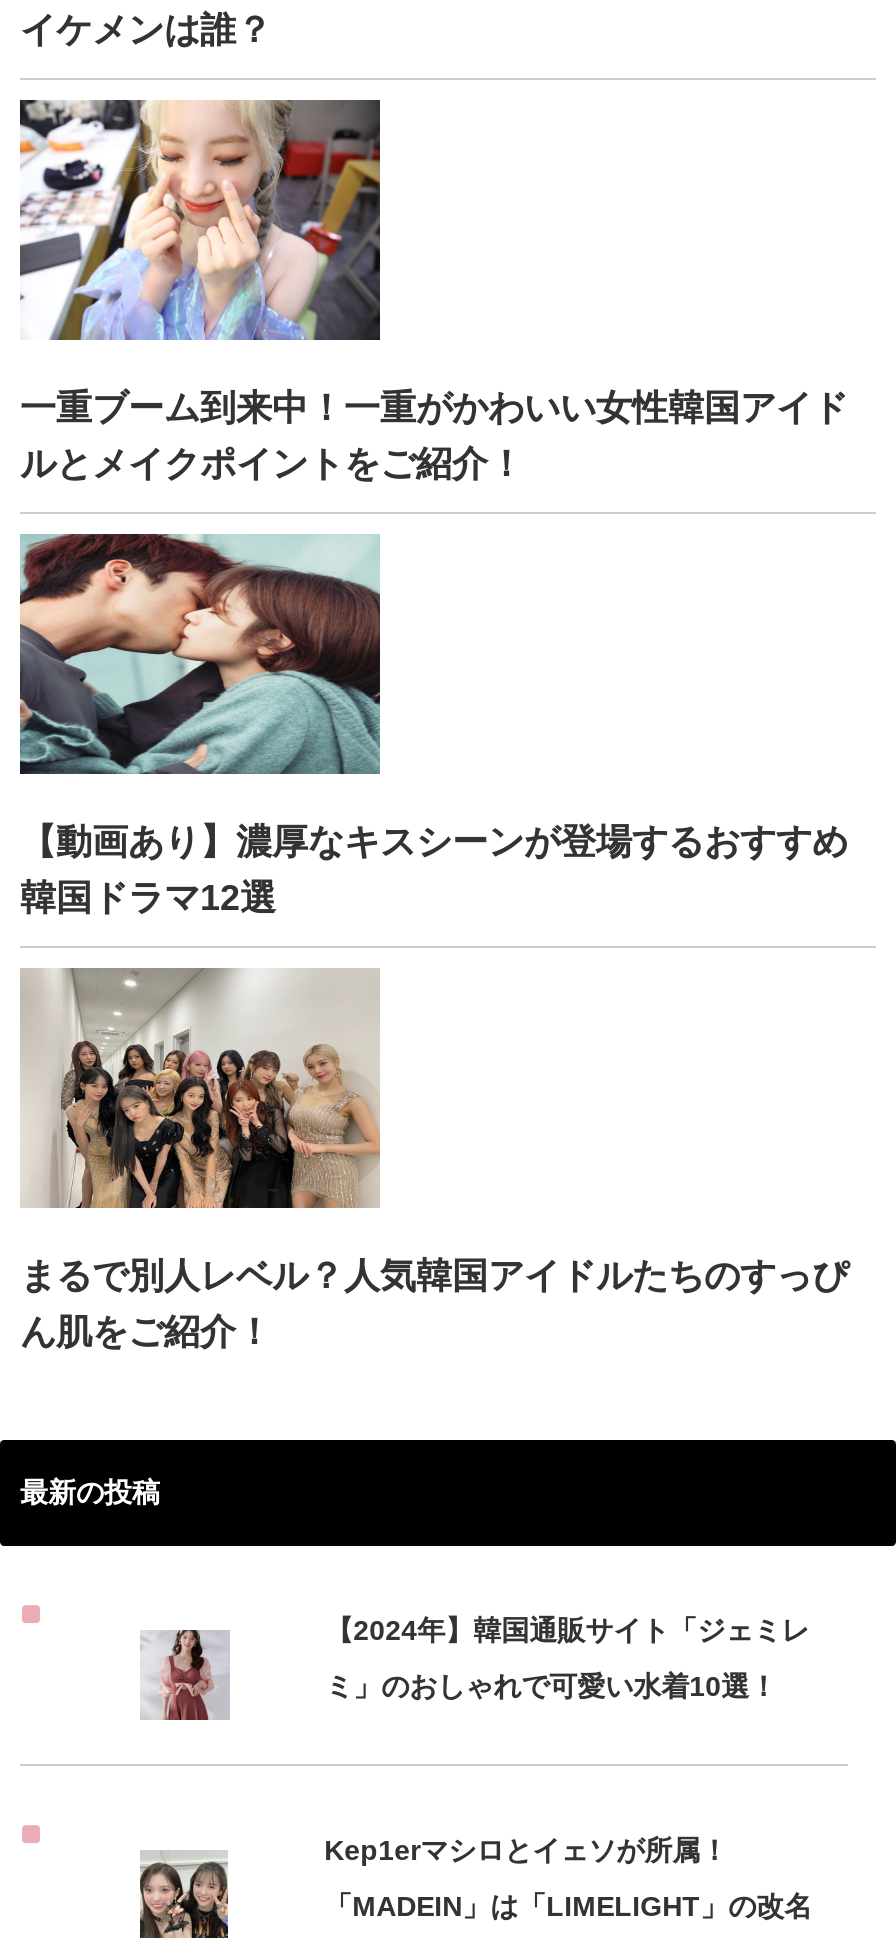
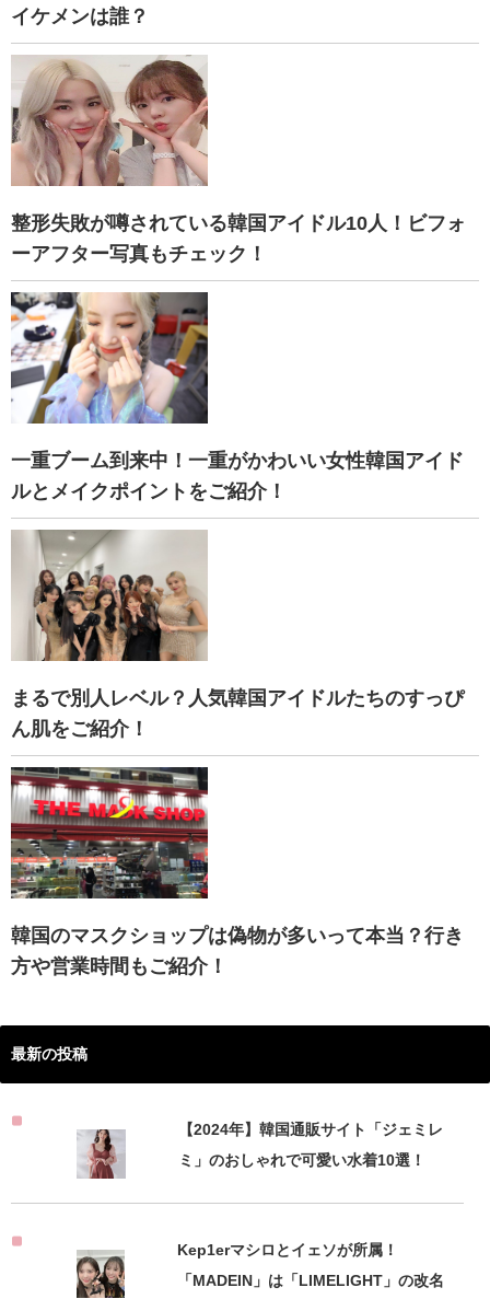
+ [image]
+ 整形失敗が噂されている韓国アイドル10人！ビフォ
+ ーアフター写真もチェック！

- [image]
- 【動画あり】濃厚なキスシーンが登場するおすすめ
- 韓国ドラマ12選

+ [image]
+ 韓国のマスクショップは偽物が多いって本当？行き
+ 方や営業時間もご紹介！
